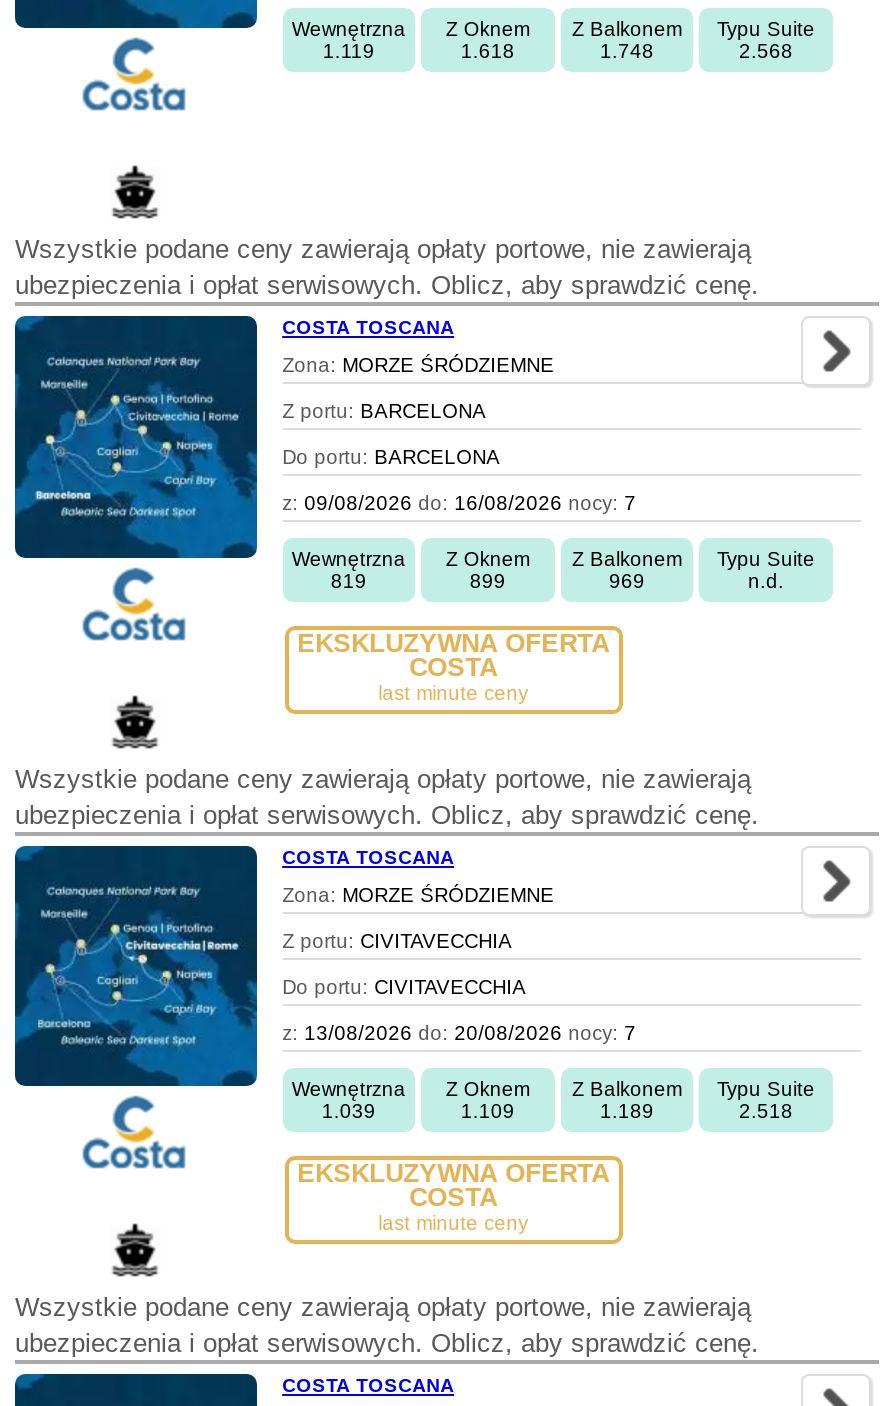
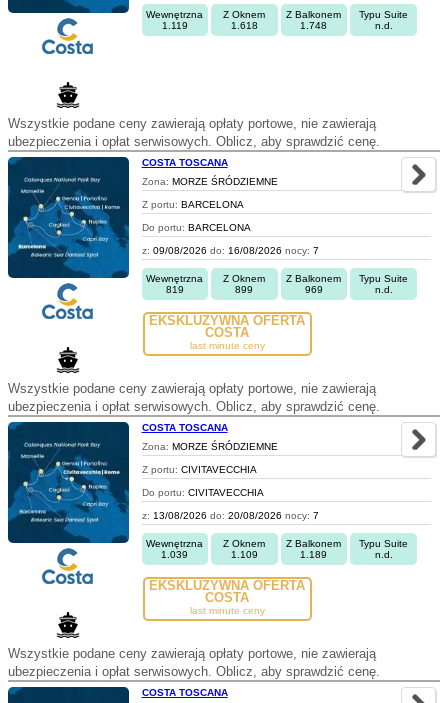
- 2.568
+ n.d.

- 2.518
+ n.d.
